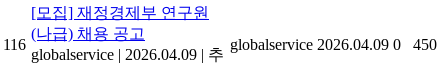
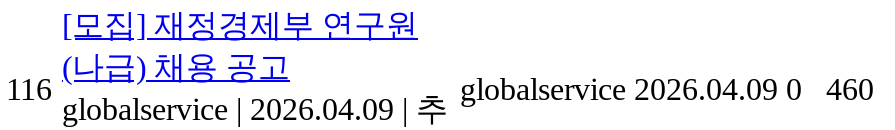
- globalservice 2026.04.09 0 450
+ globalservice 2026.04.09 0 460
